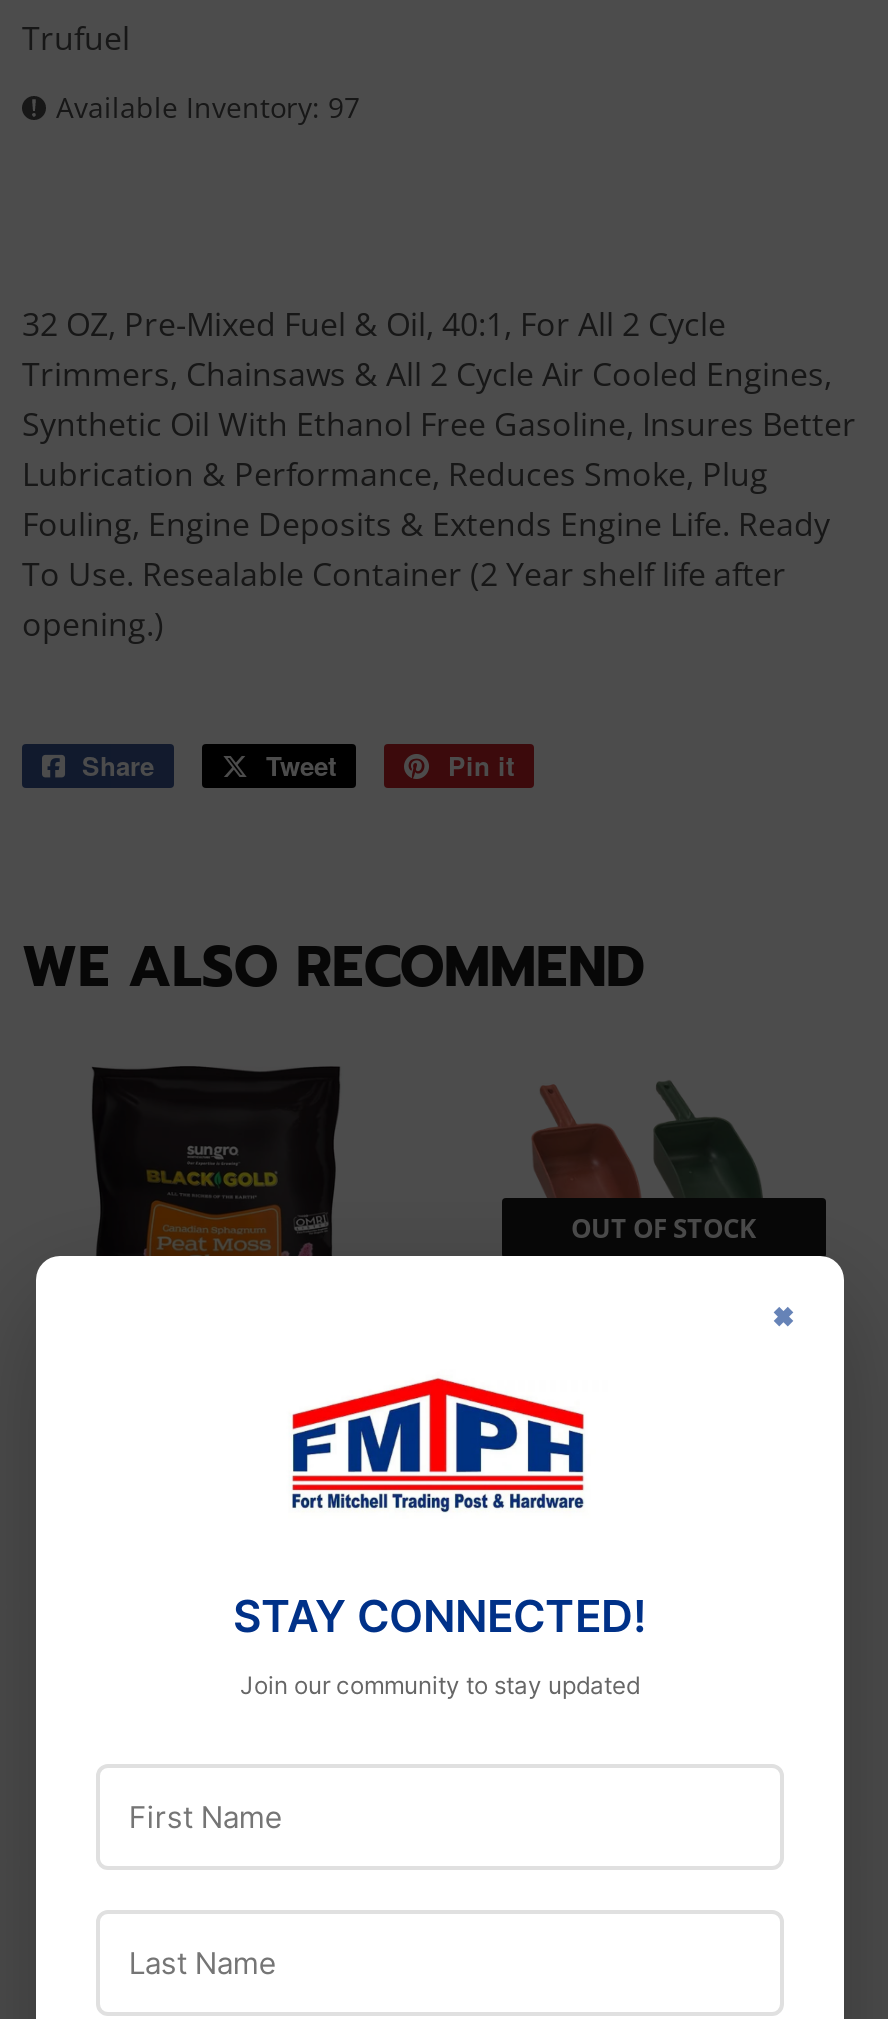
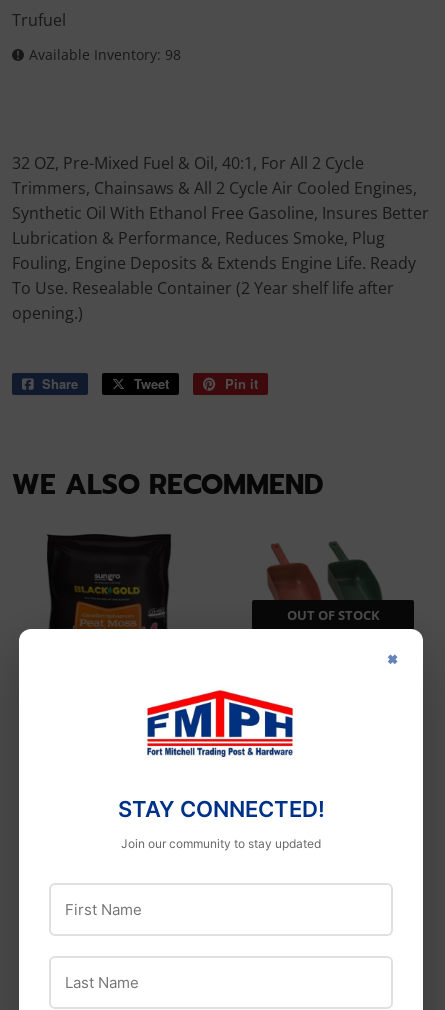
- Available Inventory: 97
+ Available Inventory: 98
